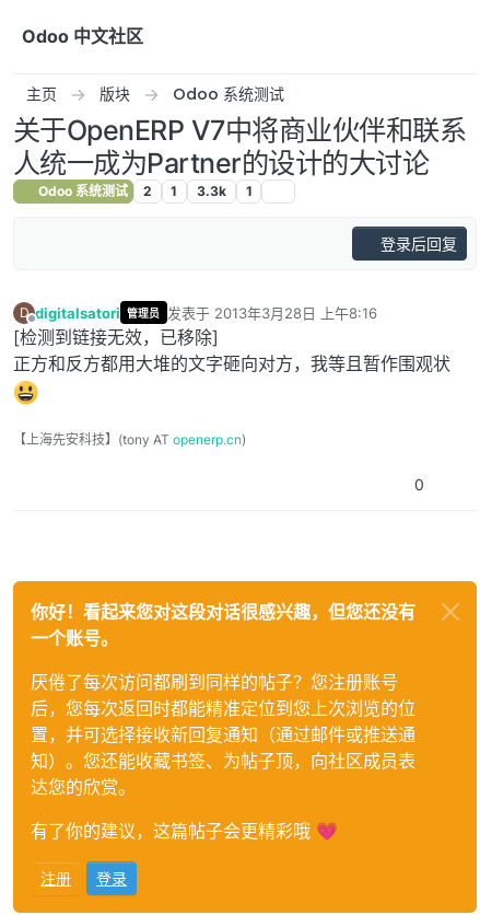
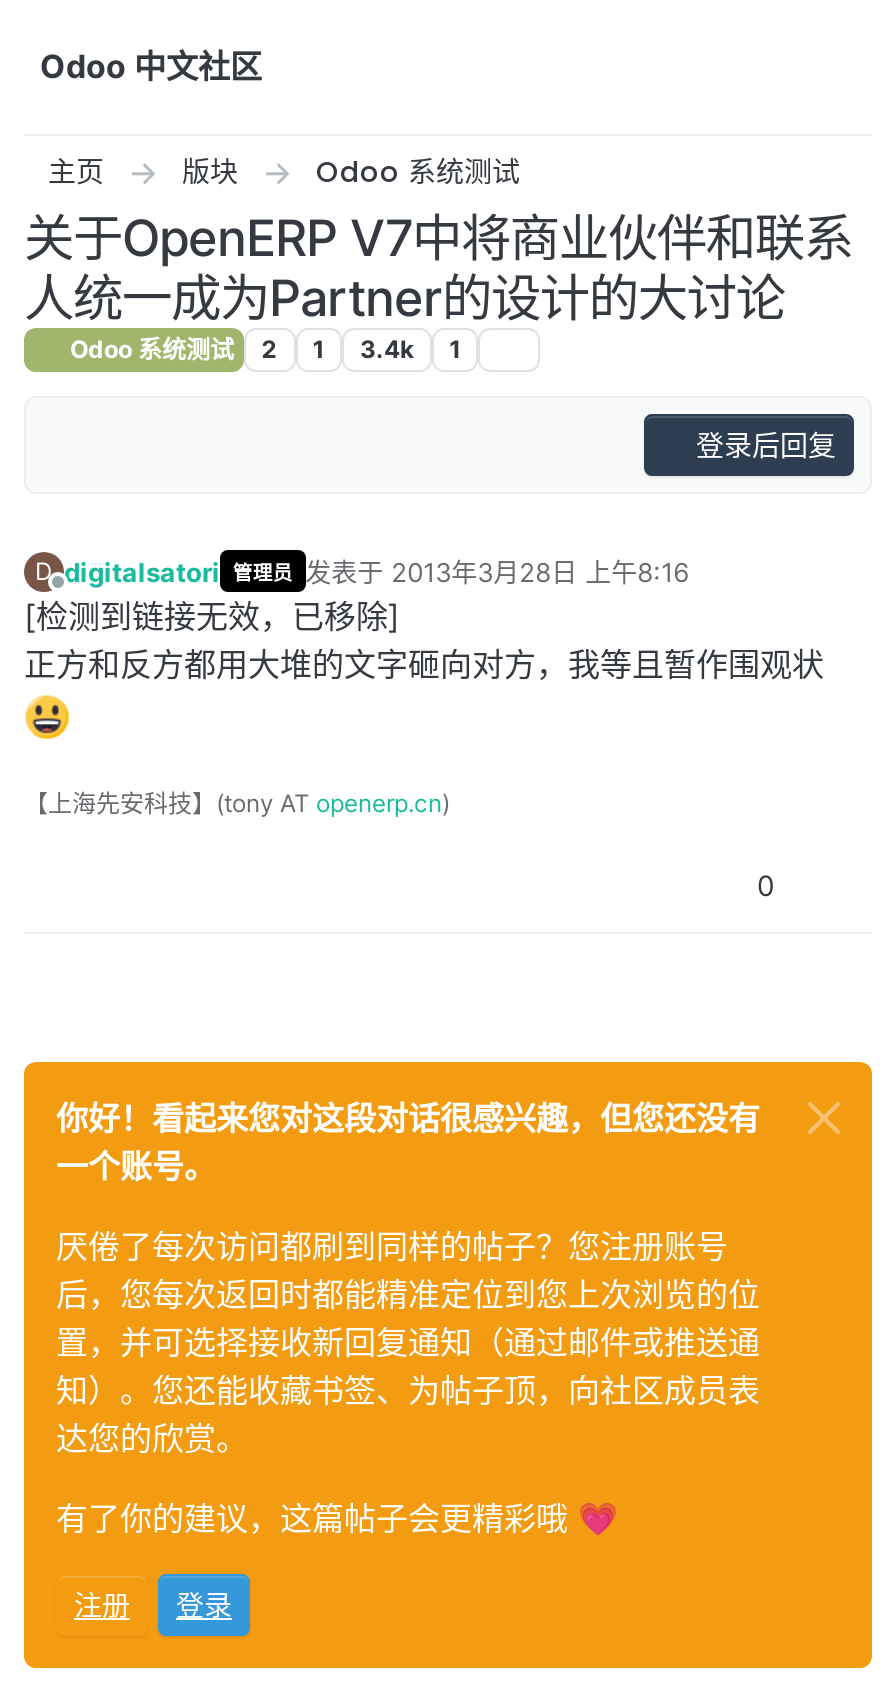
- Odoo 系统测试 2 1 3.3k 1
+ Odoo 系统测试 2 1 3.4k 1
